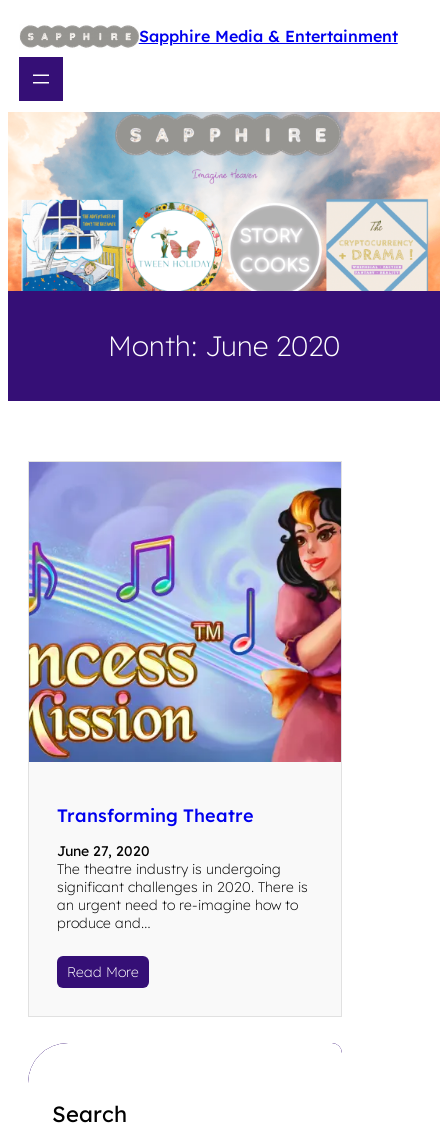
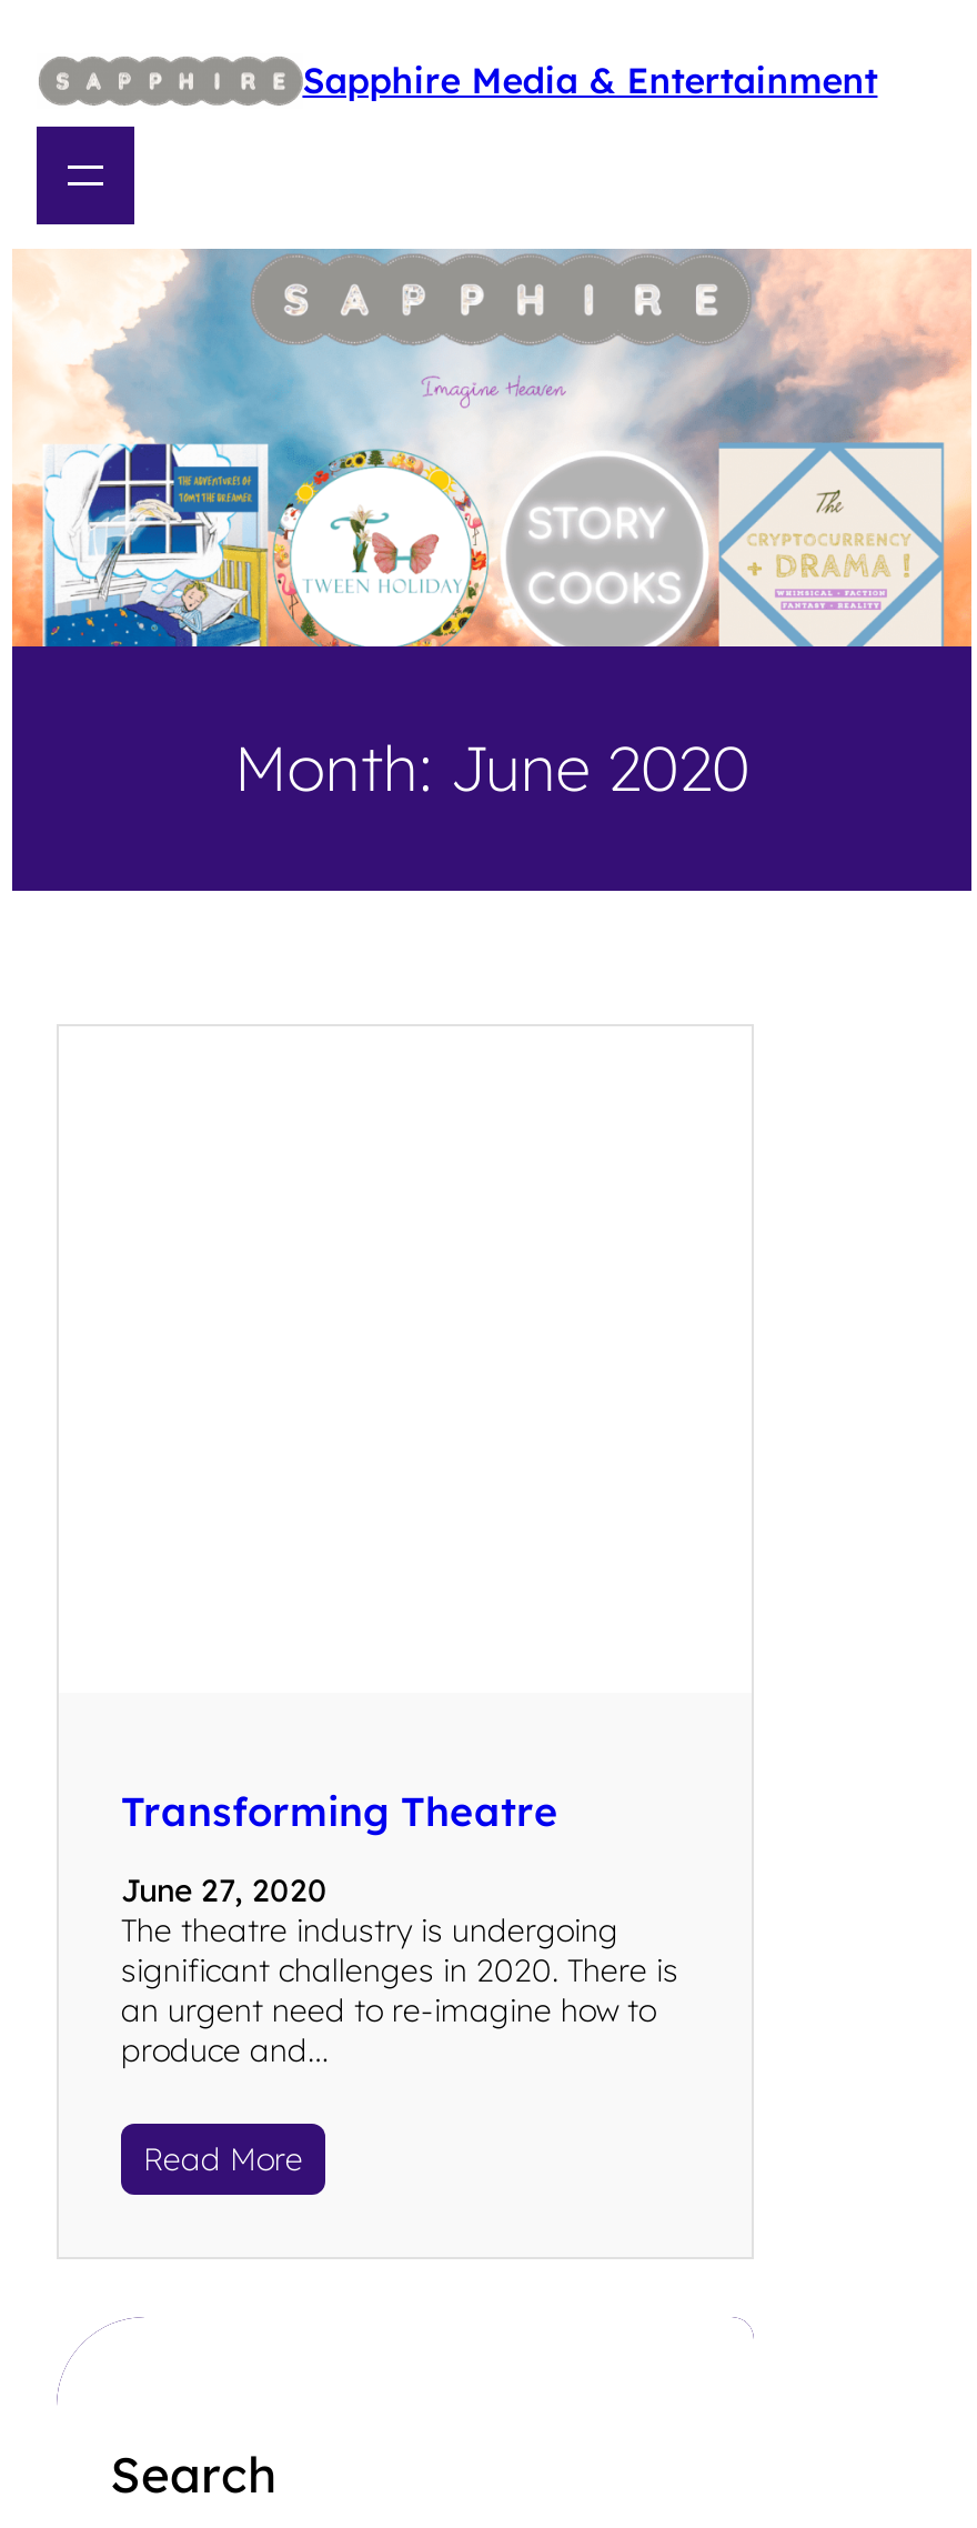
- [image]
